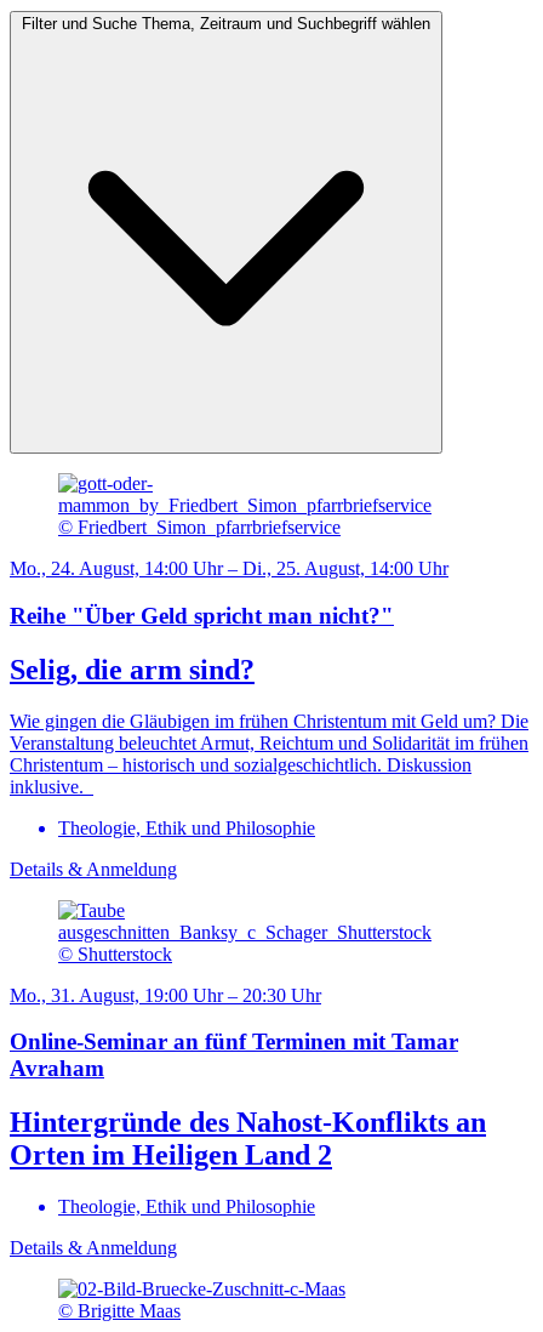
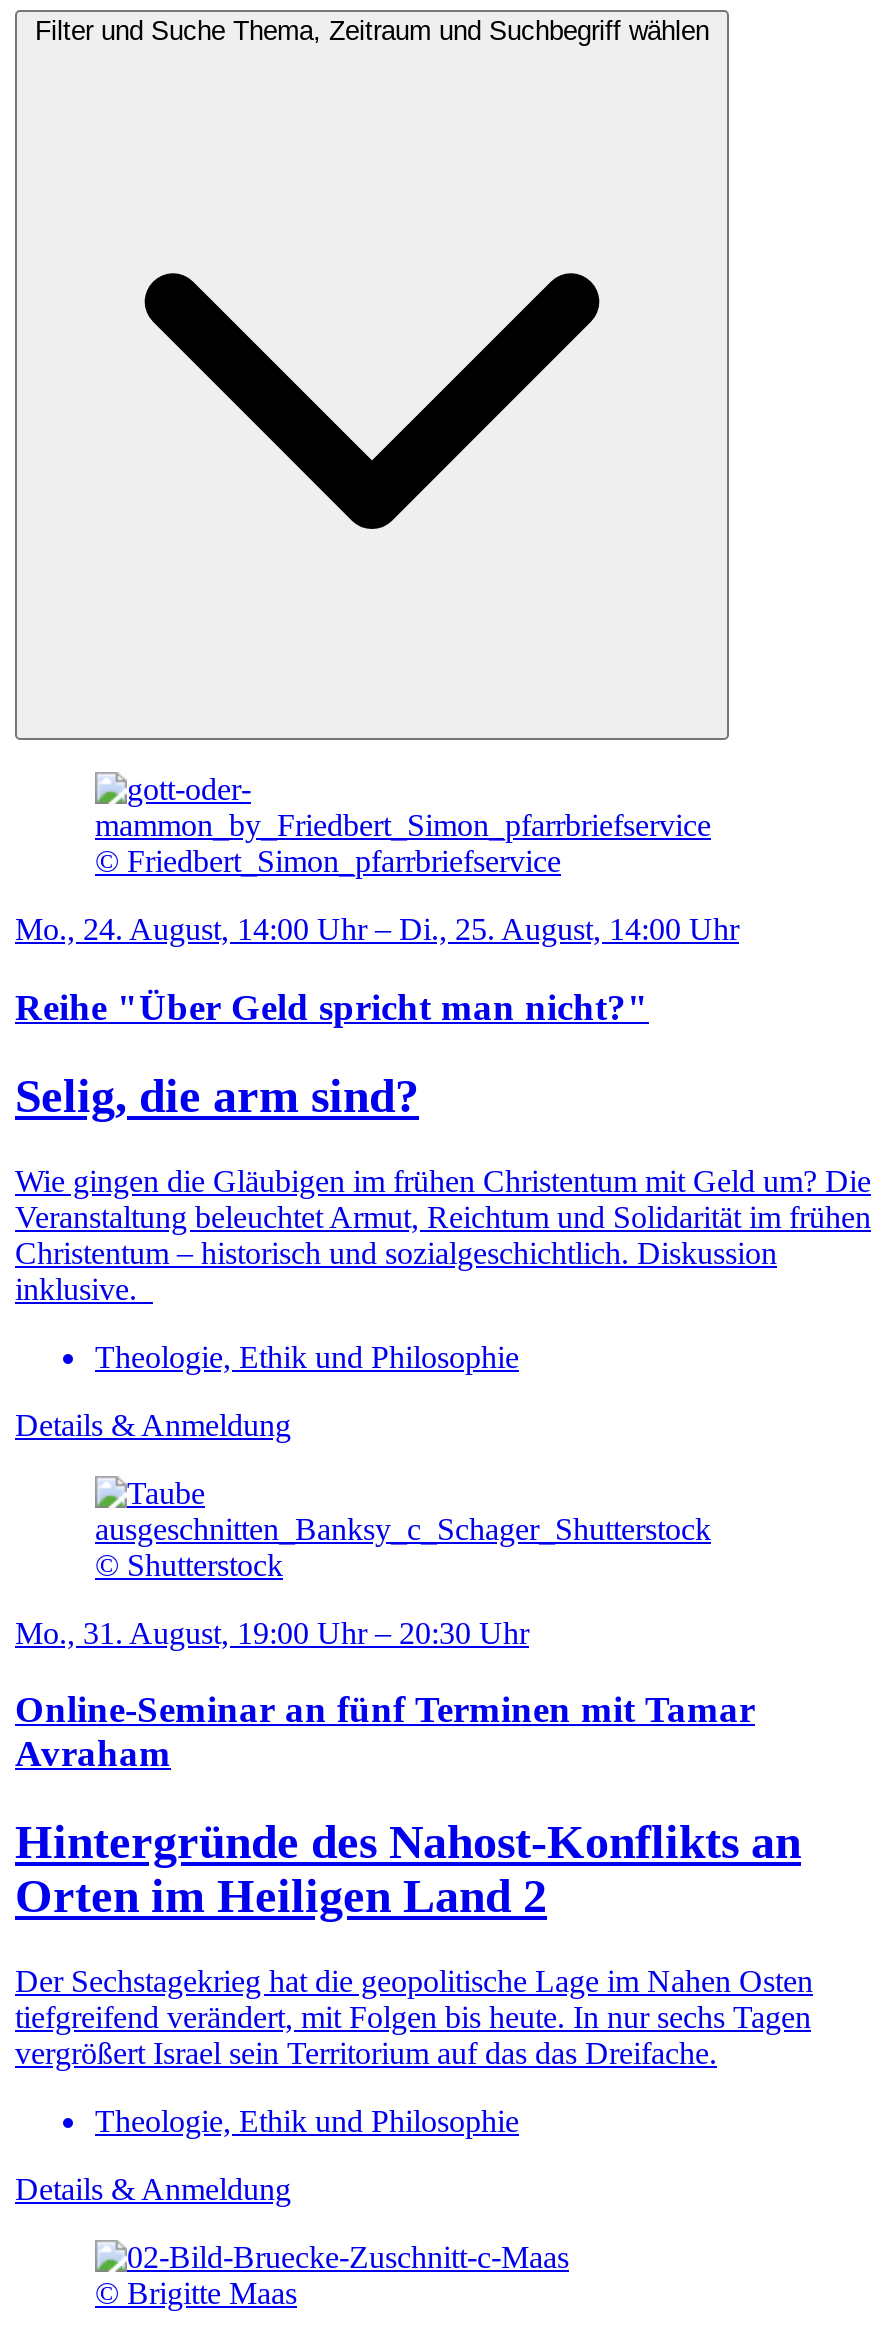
+ Der Sechstagekrieg hat die geopolitische Lage im Nahen Osten
+ tiefgreifend verändert, mit Folgen bis heute. In nur sechs Tagen
+ vergrößert Israel sein Territorium auf das das Dreifache.
